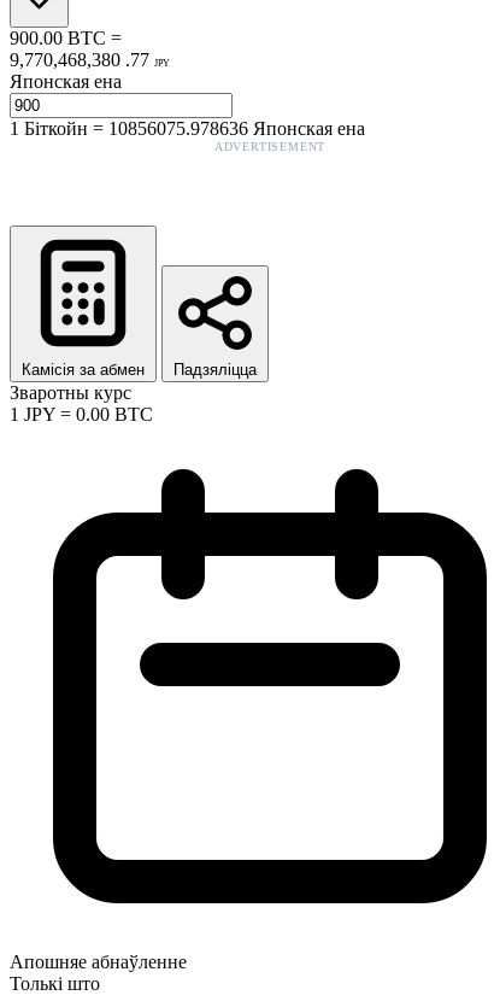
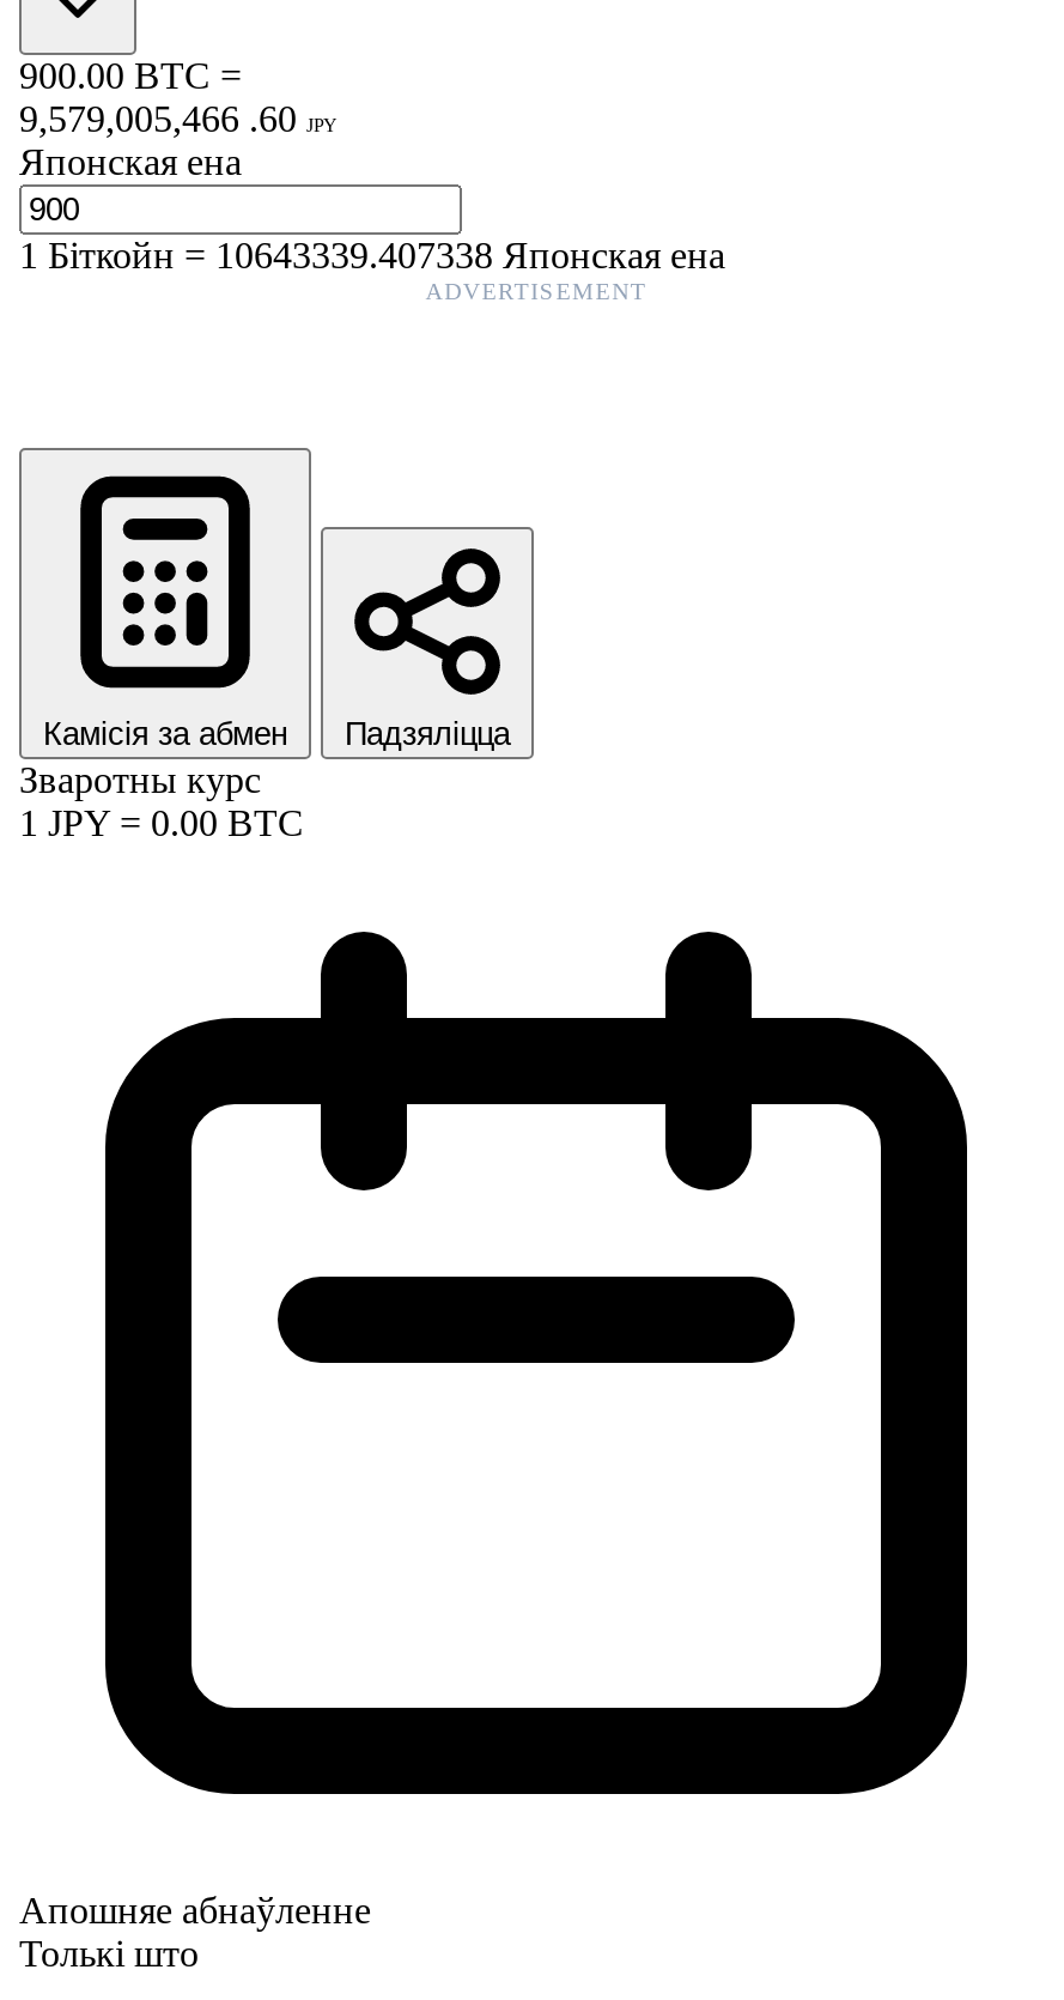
- 9,770,468,380 . 77 JPY
+ 9,579,005,466 . 60 JPY

- 1Біткойн=10856075.978636 Японская ена
+ 1Біткойн=10643339.407338 Японская ена
